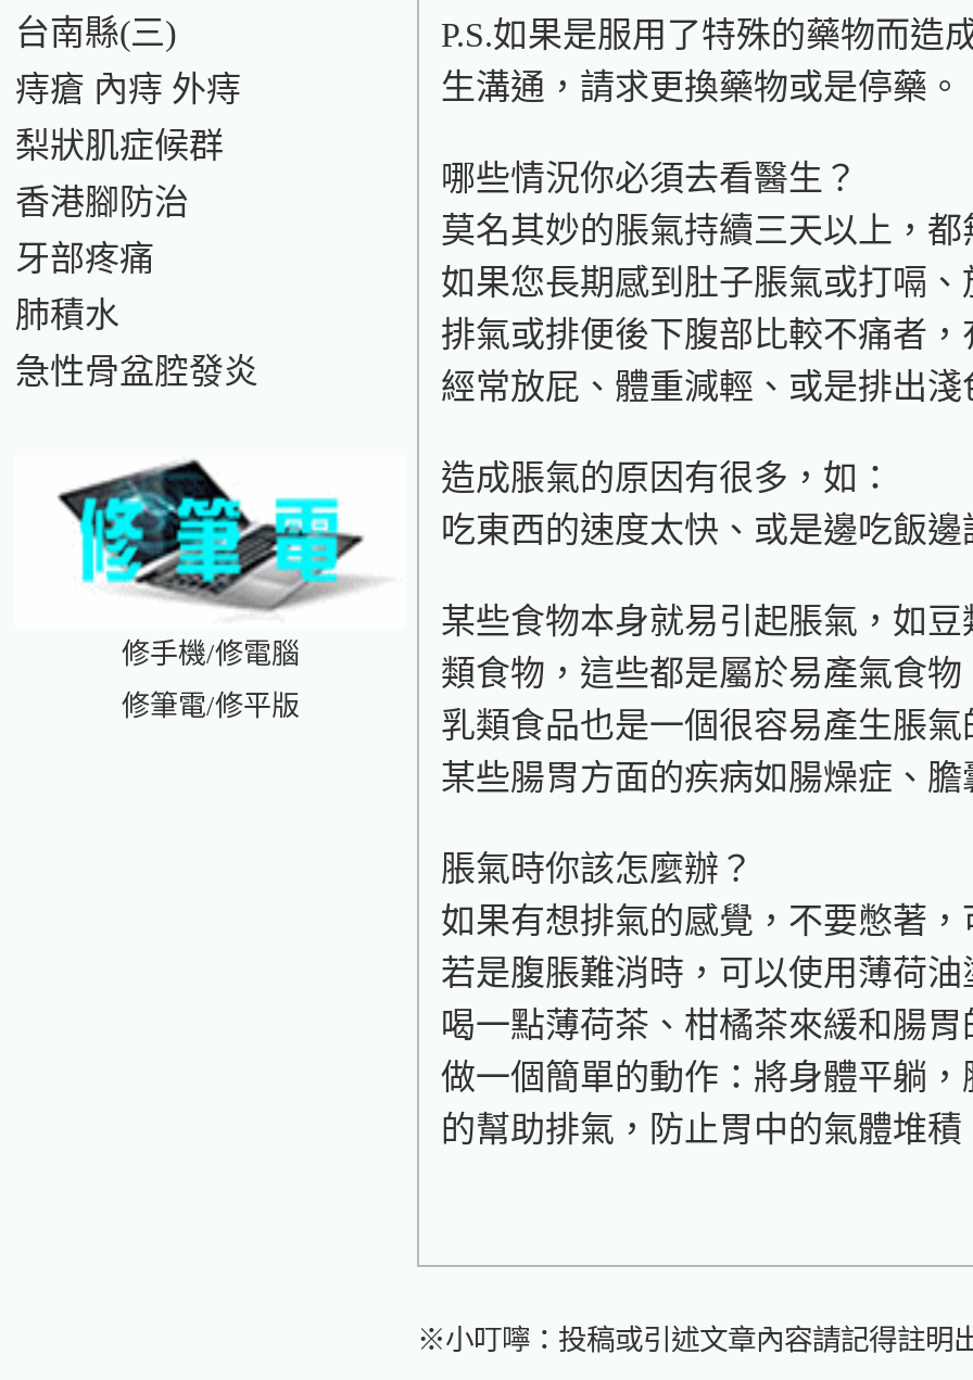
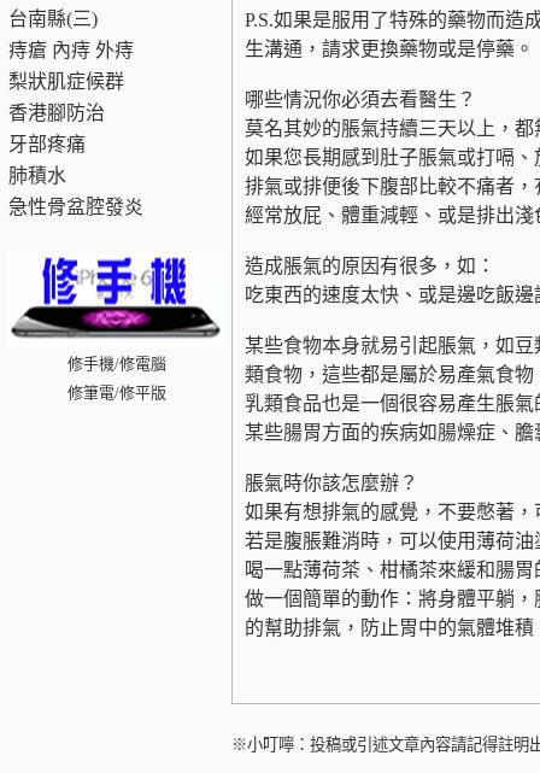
- [image]
+ [image]
